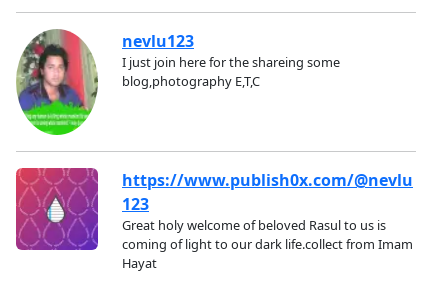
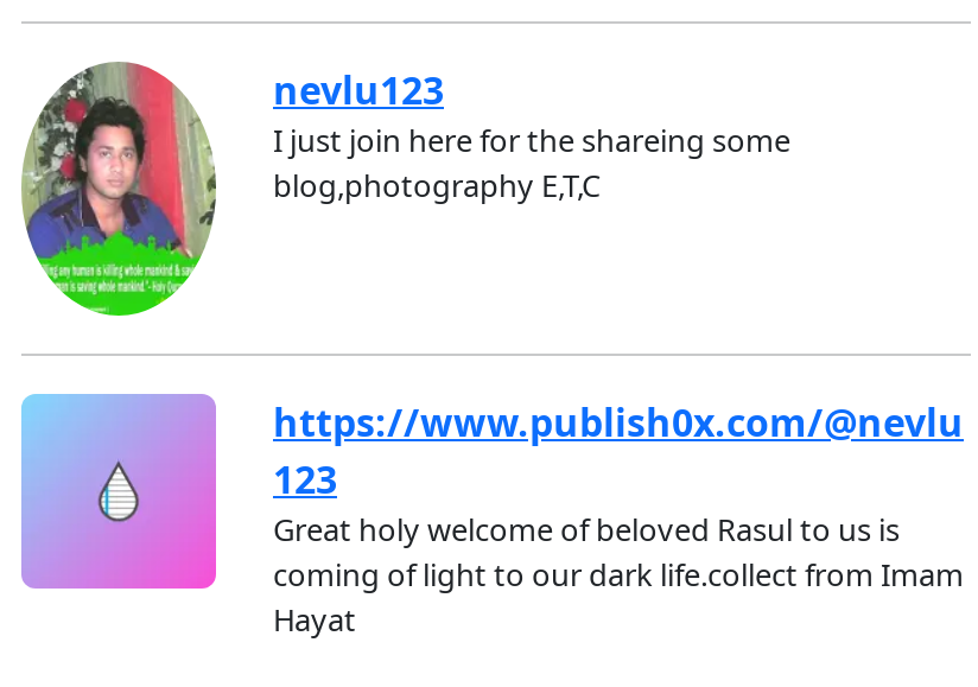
- [image]
+ [image]
